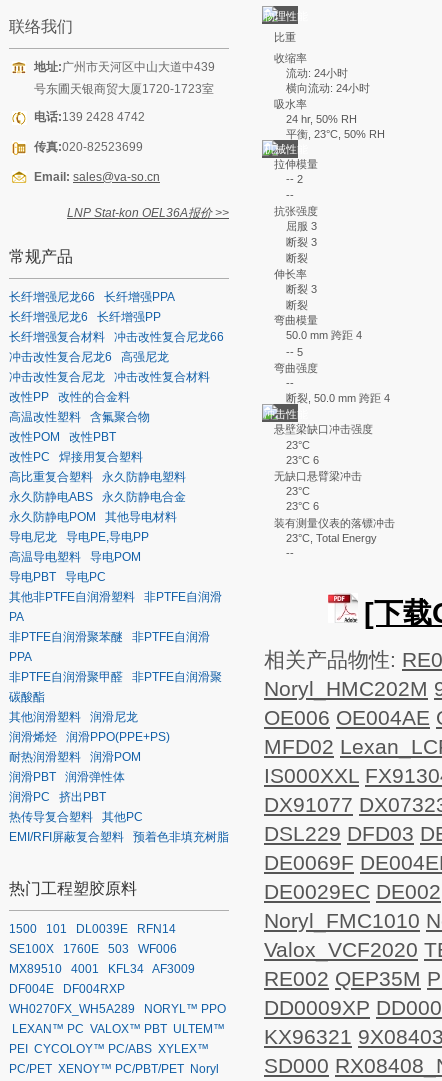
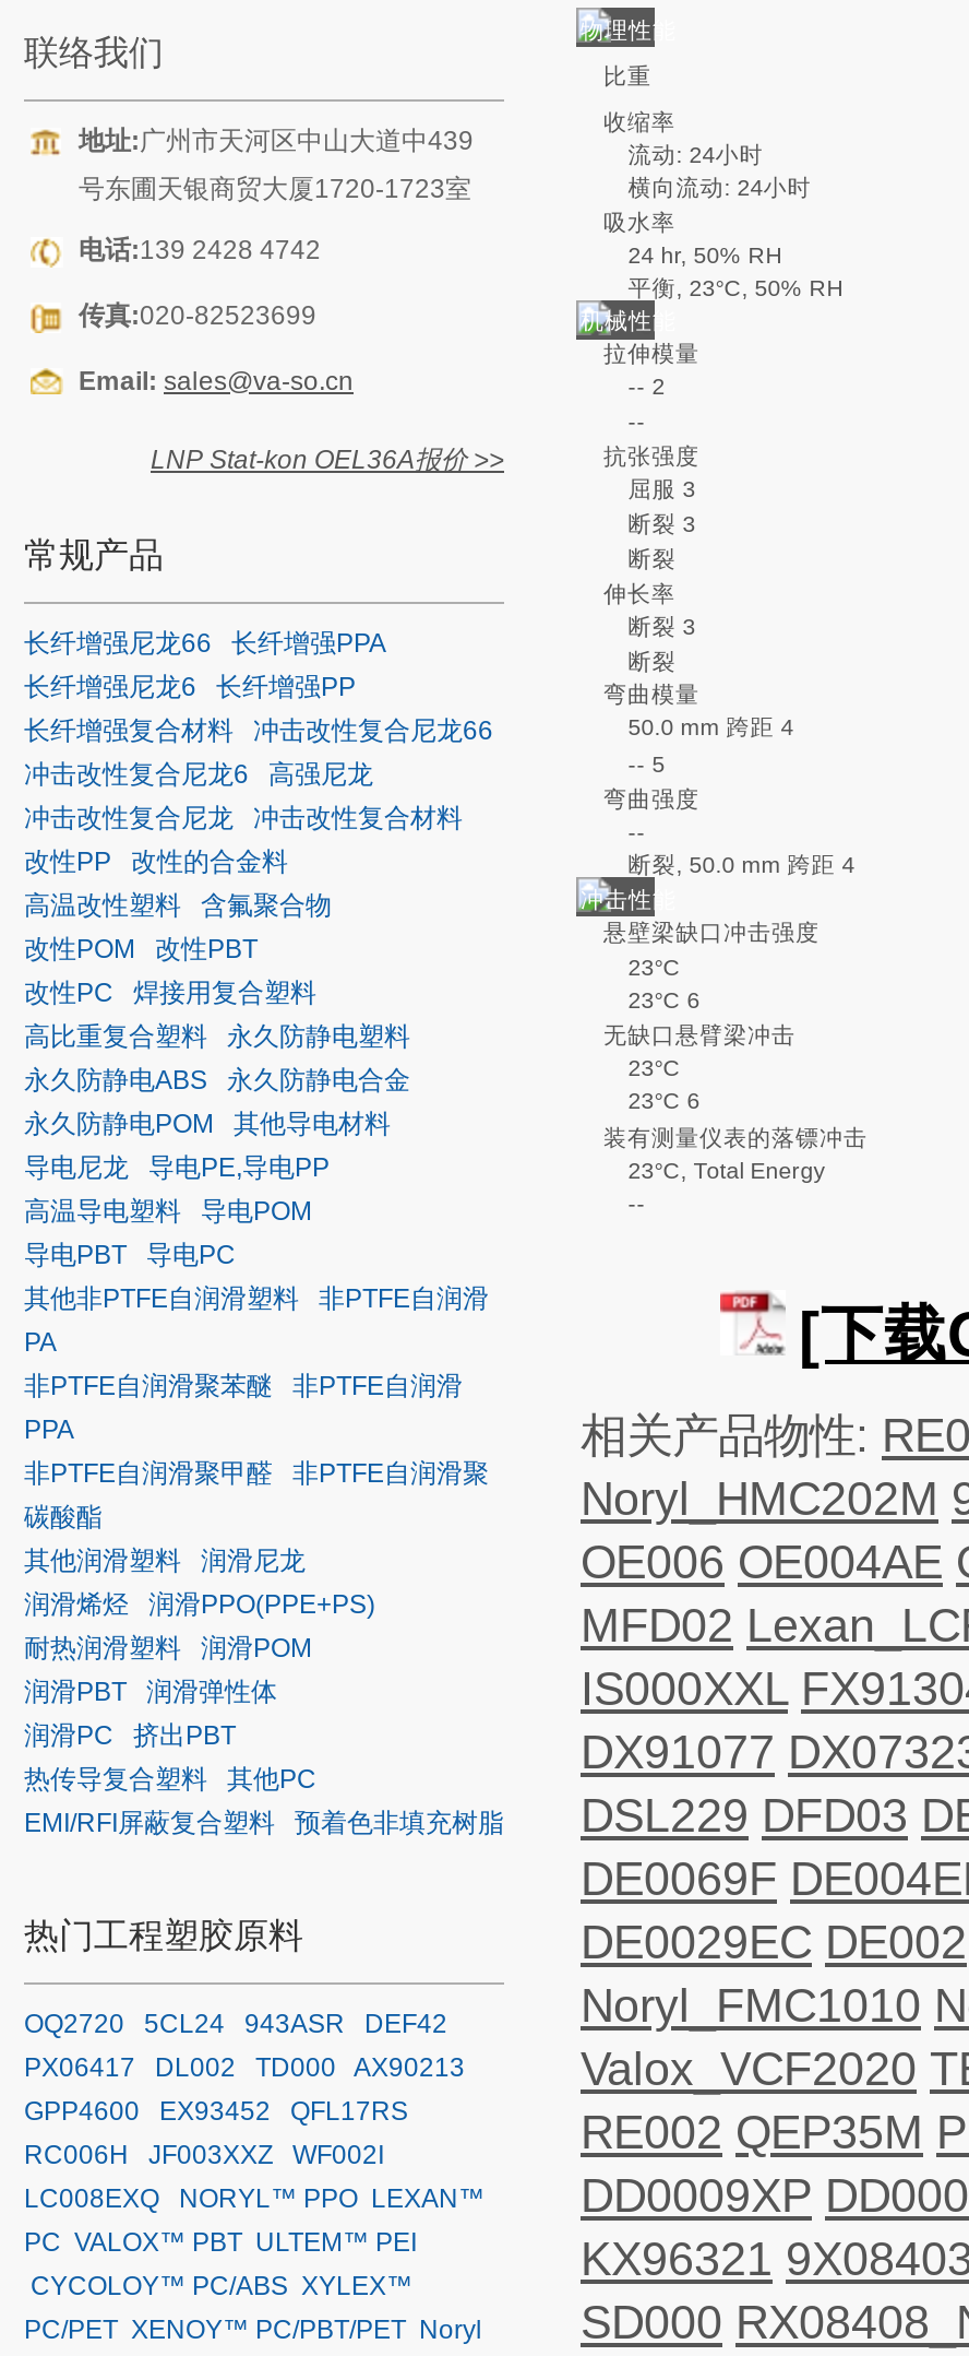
- 1500
- 101
- DL0039E
- RFN14
- SE100X
- 1760E
- 503
- WF006
- MX89510
- 4001
- KFL34 AF3009
- DF004E
- DF004RXP
- WH0270FX_WH5A289
- NORYL™ PPO
- LEXAN™ PC VALOX™ PBT ULTEM™
- PEI CYCOLOY™ PC/ABS XYLEX™
+ OQ2720
+ 5CL24
+ 943ASR
+ DEF42
+ PX06417
+ DL002
+ TD000 AX90213
+ GPP4600
+ EX93452
+ QFL17RS
+ RC006H
+ JF003XXZ
+ WF002I
+ LC008EXQ
+ NORYL™ PPO LEXAN™
+ PC VALOX™ PBT ULTEM™ PEI
+ CYCOLOY™ PC/ABS XYLEX™
